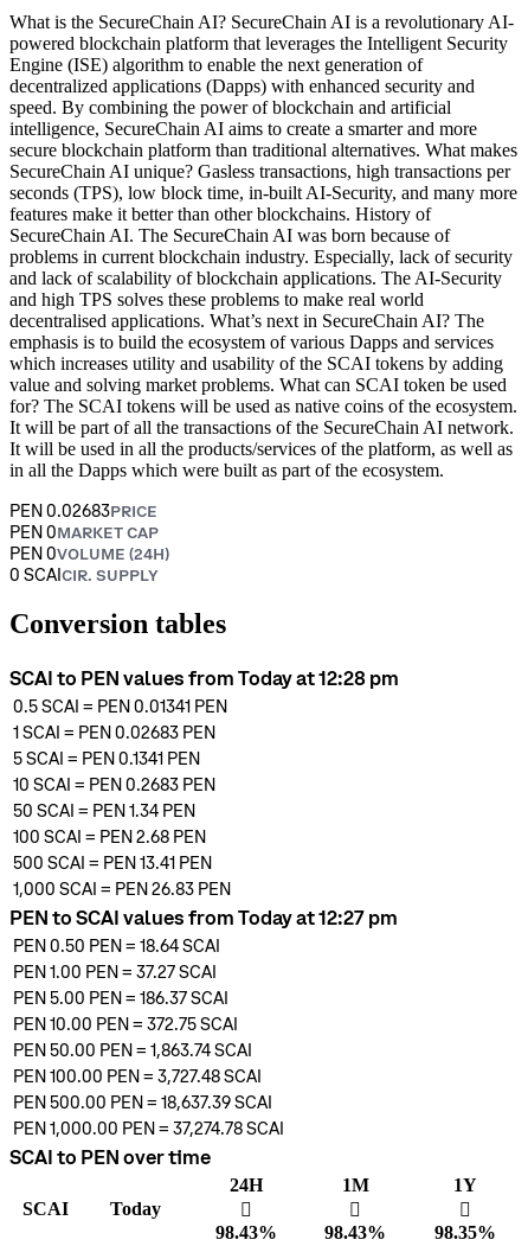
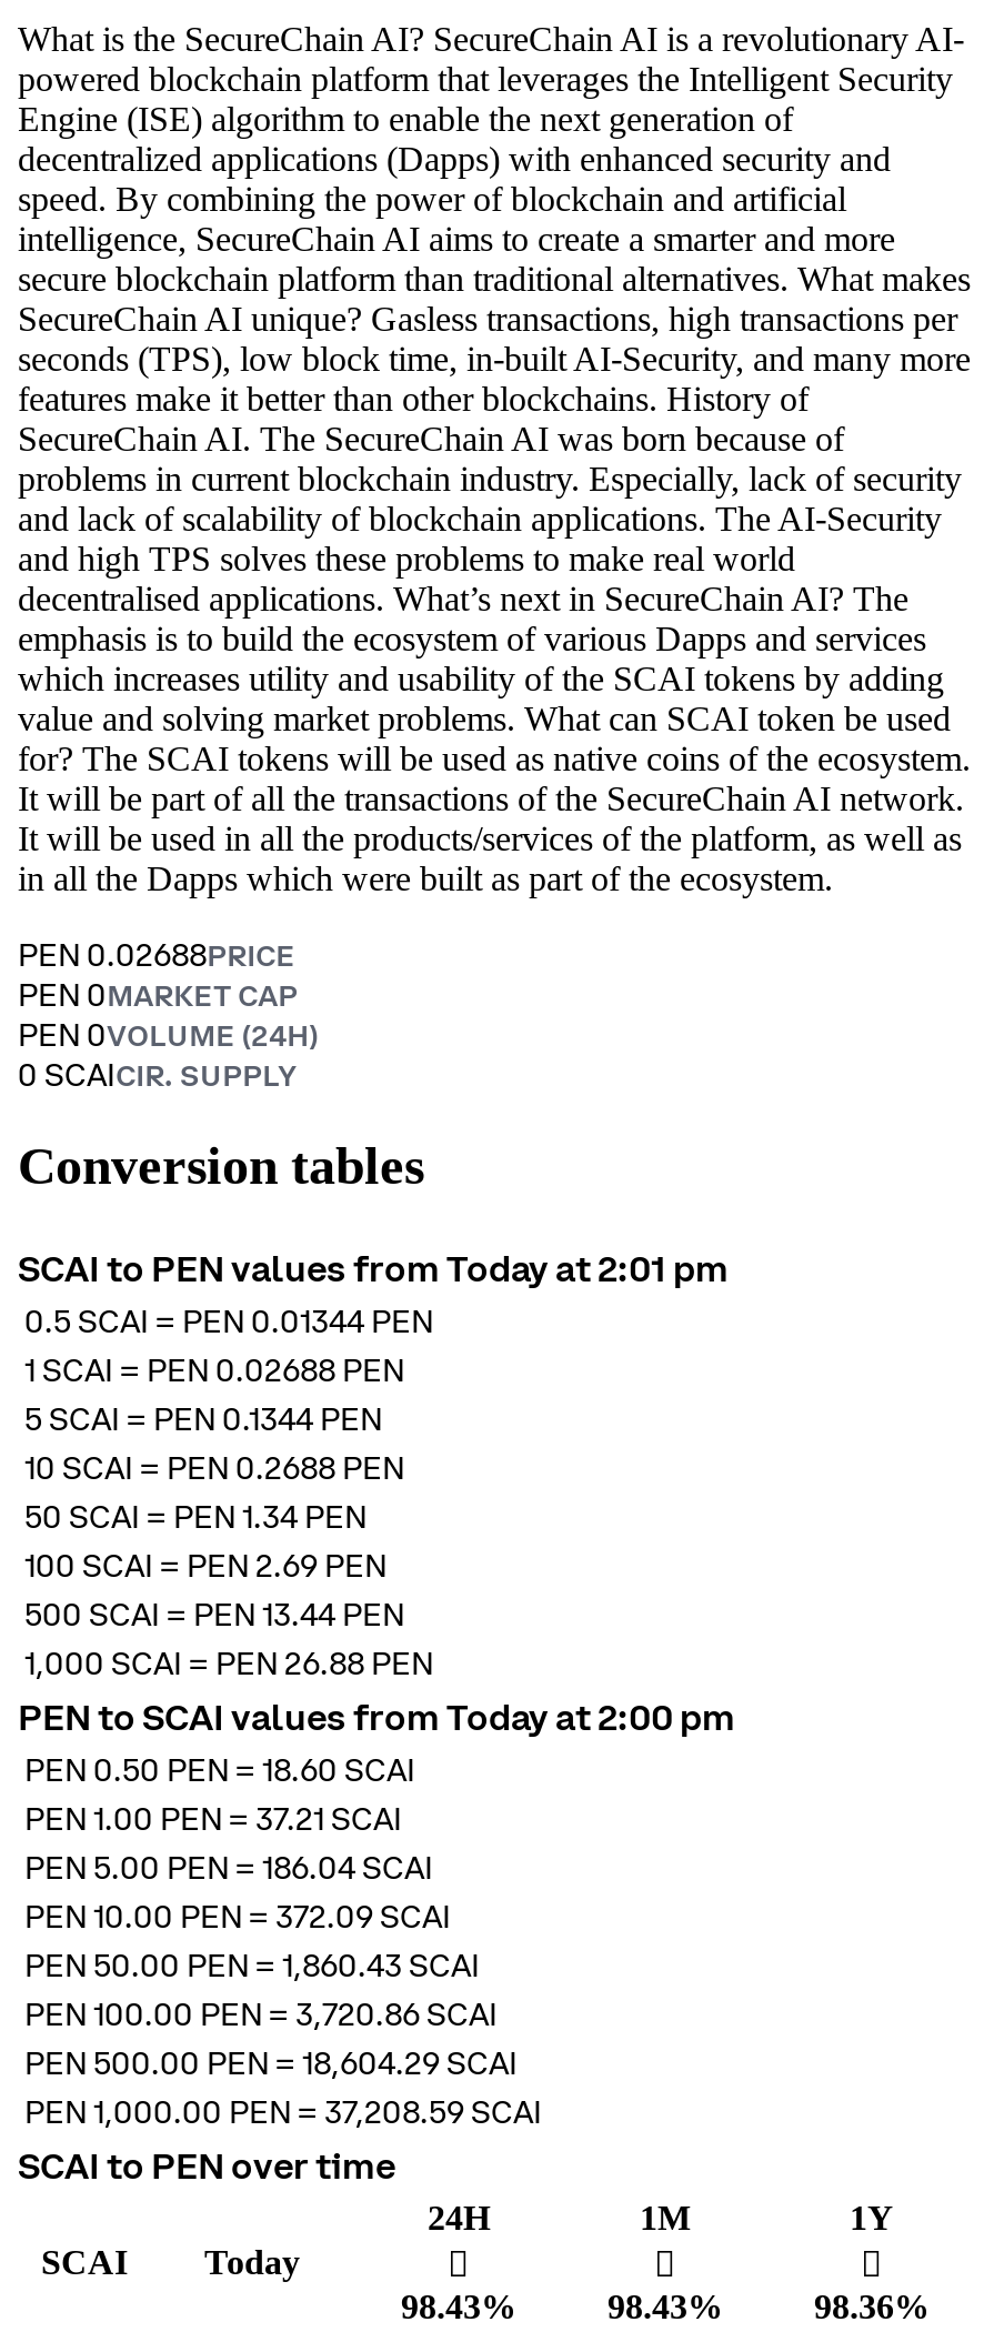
- PEN 0.02683PRICE
+ PEN 0.02688PRICE

- SCAI to PEN values from Today at 12:28 pm
+ SCAI to PEN values from Today at 2:01 pm

- 0.5 SCAI = PEN 0.01341 PEN
+ 0.5 SCAI = PEN 0.01344 PEN

- 1 SCAI = PEN 0.02683 PEN
+ 1 SCAI = PEN 0.02688 PEN

- 5 SCAI = PEN 0.1341 PEN
+ 5 SCAI = PEN 0.1344 PEN

- 10 SCAI = PEN 0.2683 PEN
+ 10 SCAI = PEN 0.2688 PEN

- 100 SCAI = PEN 2.68 PEN
+ 100 SCAI = PEN 2.69 PEN

- 500 SCAI = PEN 13.41 PEN
+ 500 SCAI = PEN 13.44 PEN

- 1,000 SCAI = PEN 26.83 PEN
+ 1,000 SCAI = PEN 26.88 PEN

- PEN to SCAI values from Today at 12:27 pm
+ PEN to SCAI values from Today at 2:00 pm

- PEN 0.50 PEN = 18.64 SCAI
+ PEN 0.50 PEN = 18.60 SCAI

- PEN 1.00 PEN = 37.27 SCAI
+ PEN 1.00 PEN = 37.21 SCAI

- PEN 5.00 PEN = 186.37 SCAI
+ PEN 5.00 PEN = 186.04 SCAI

- PEN 10.00 PEN = 372.75 SCAI
+ PEN 10.00 PEN = 372.09 SCAI

- PEN 50.00 PEN = 1,863.74 SCAI
+ PEN 50.00 PEN = 1,860.43 SCAI

- PEN 100.00 PEN = 3,727.48 SCAI
+ PEN 100.00 PEN = 3,720.86 SCAI

- PEN 500.00 PEN = 18,637.39 SCAI
+ PEN 500.00 PEN = 18,604.29 SCAI

- PEN 1,000.00 PEN = 37,274.78 SCAI
+ PEN 1,000.00 PEN = 37,208.59 SCAI

- 98.35%
+ 98.36%
